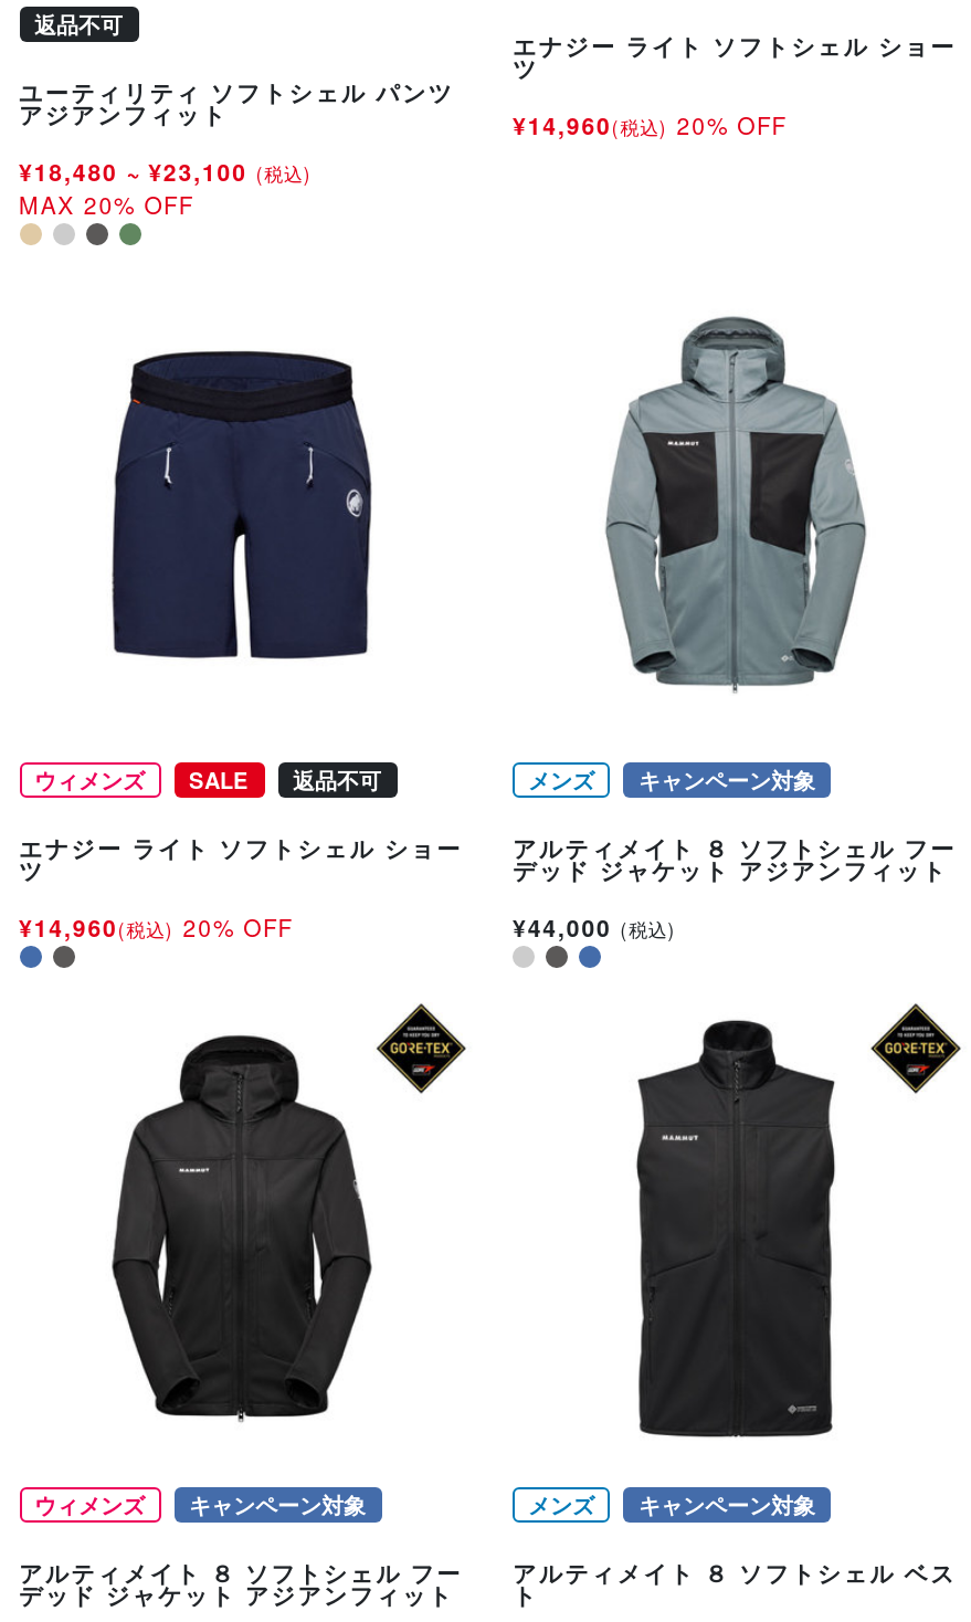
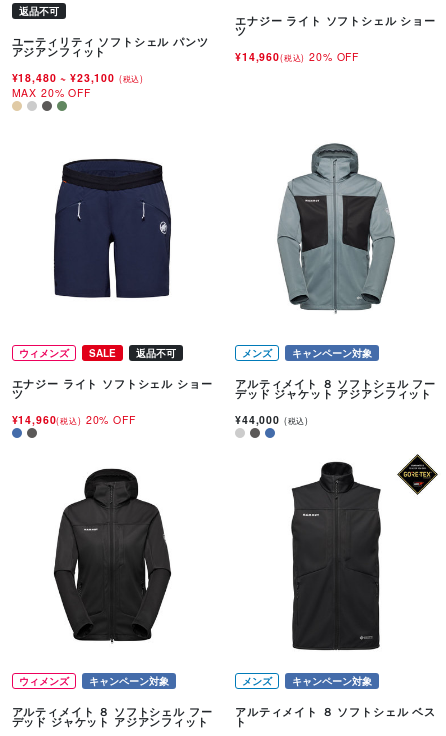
- [image]
